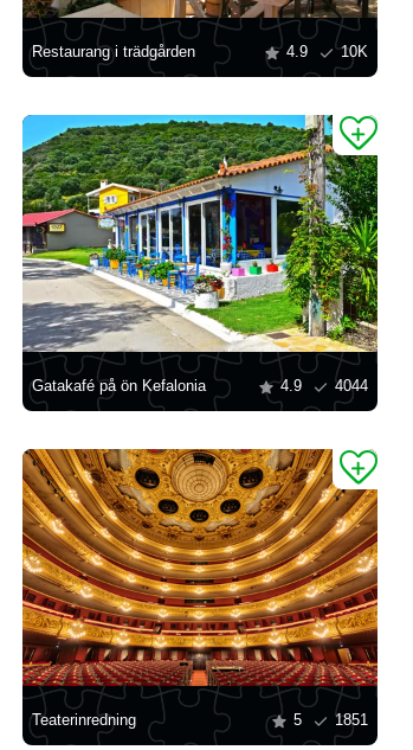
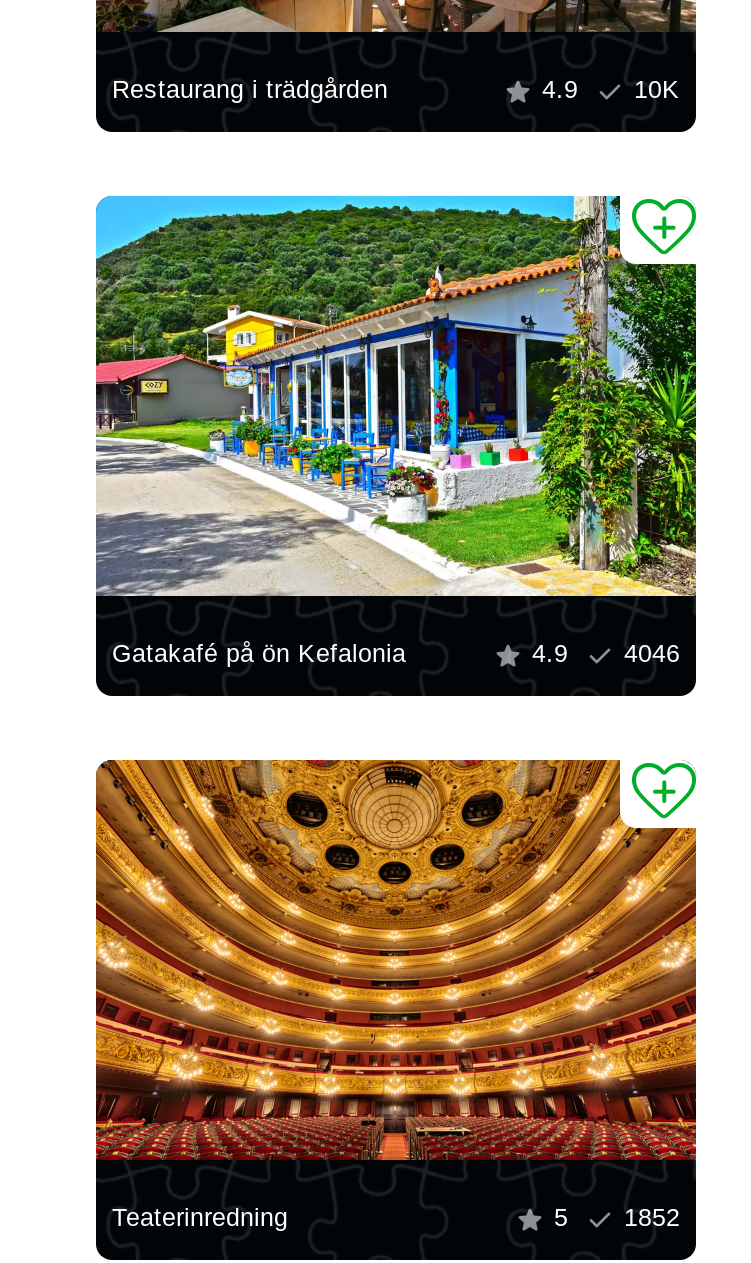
- 4.9 4044
+ 4.9 4046

- 5 1851
+ 5 1852
